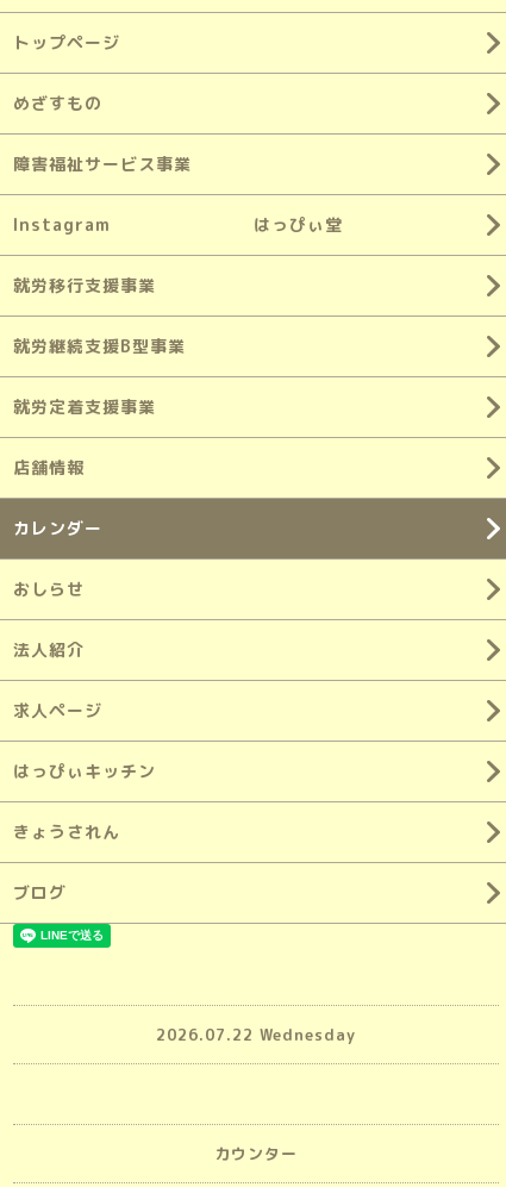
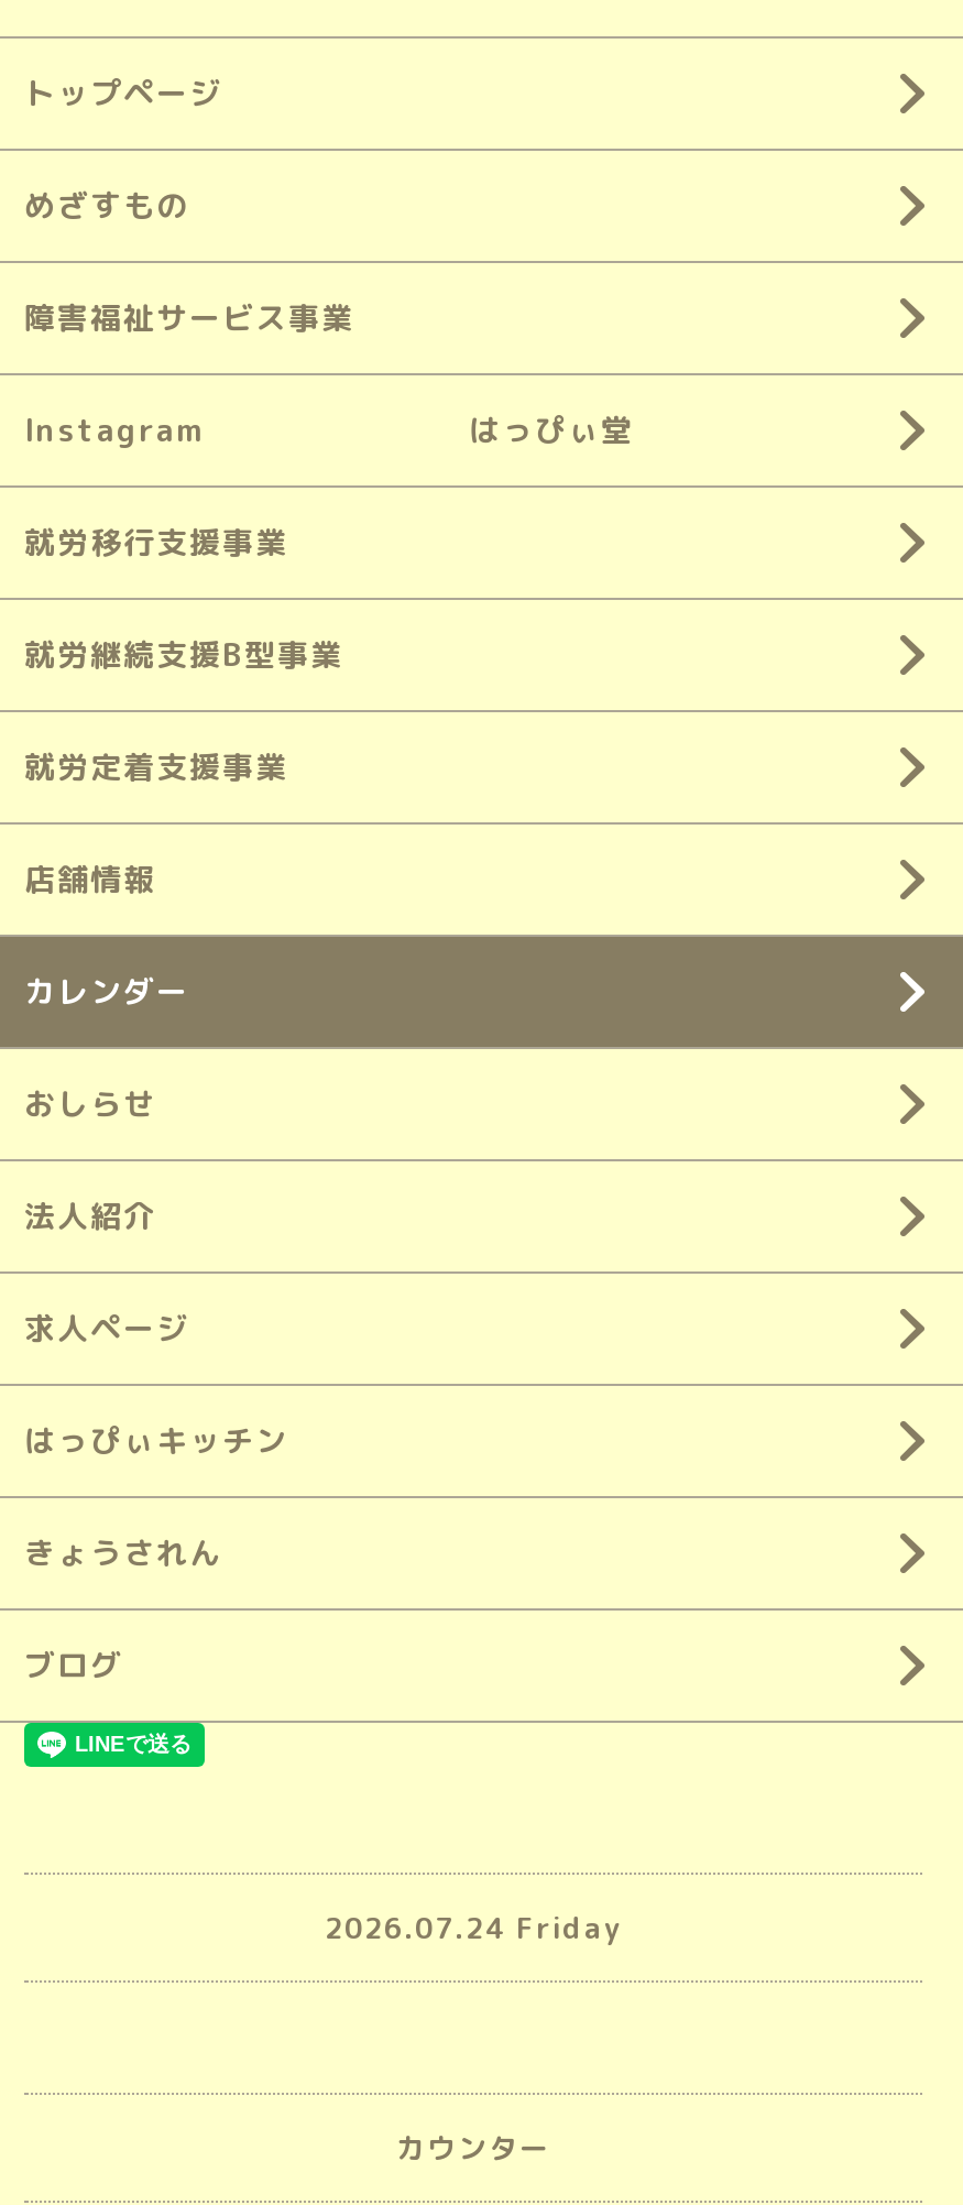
- 2026.07.22 Wednesday
+ 2026.07.24 Friday
